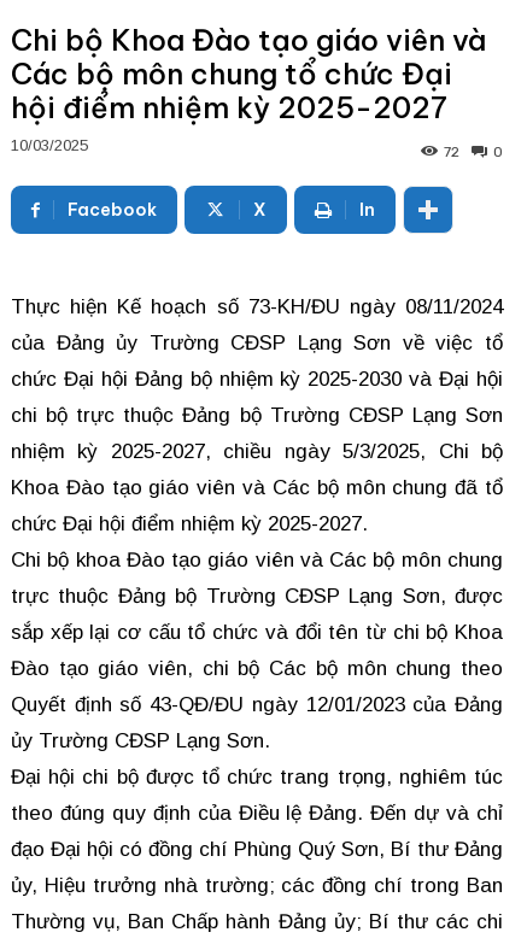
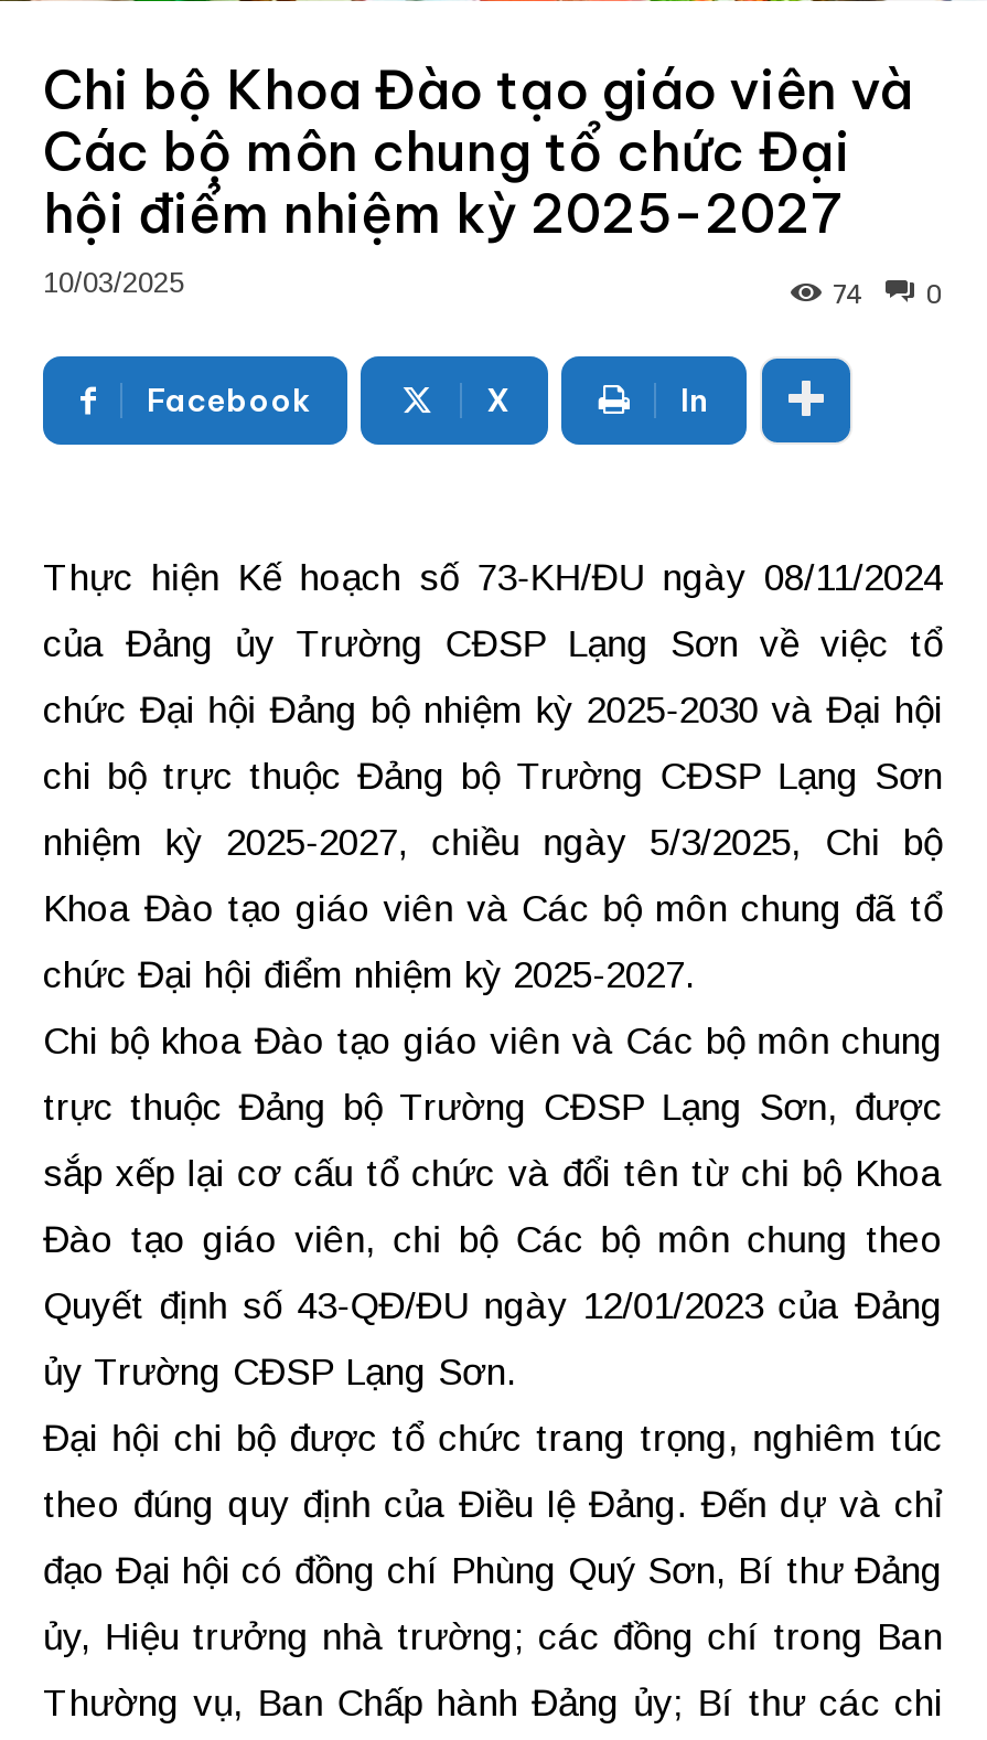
- 72
+ 74
